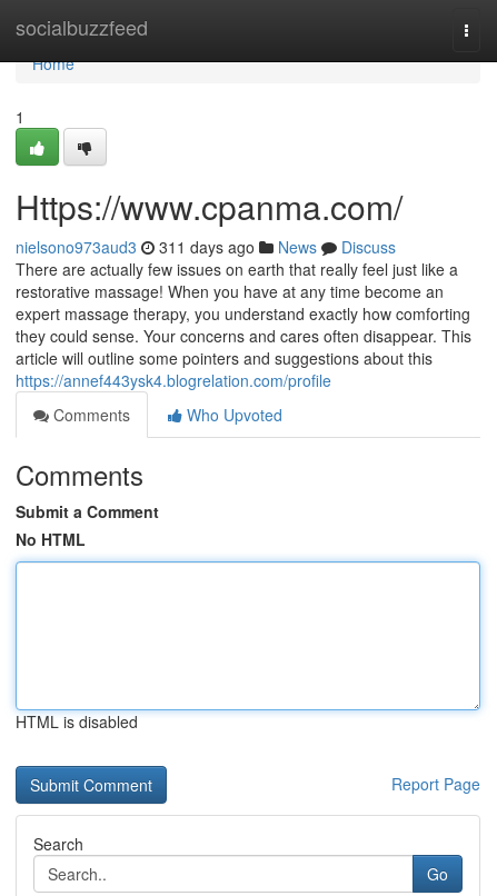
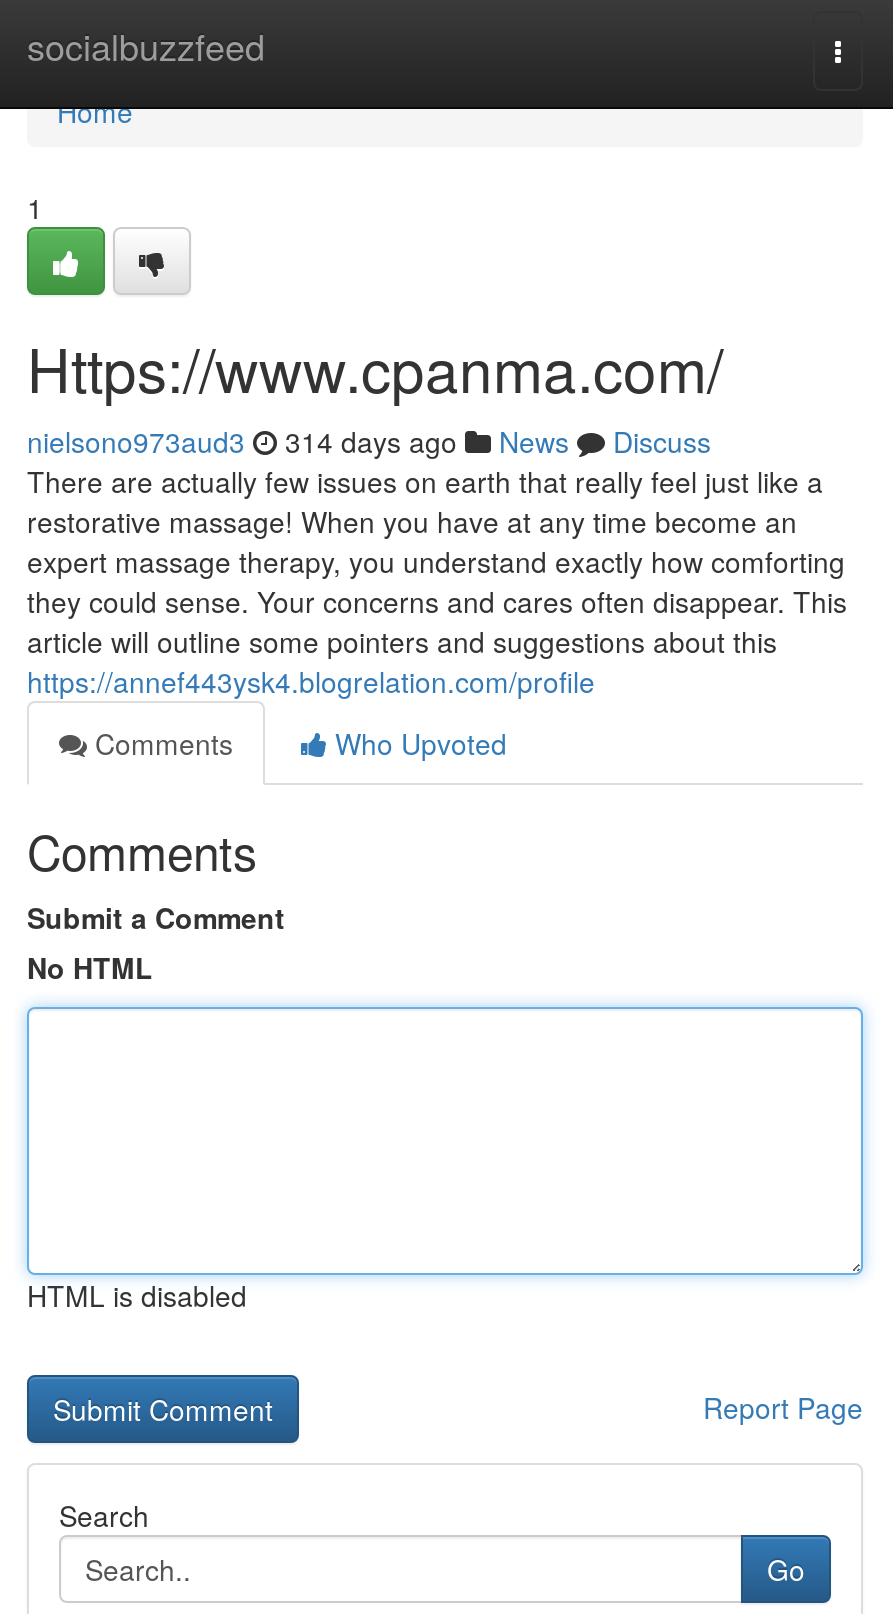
- nielsono973aud3 311 days ago News Discuss
+ nielsono973aud3 314 days ago News Discuss
